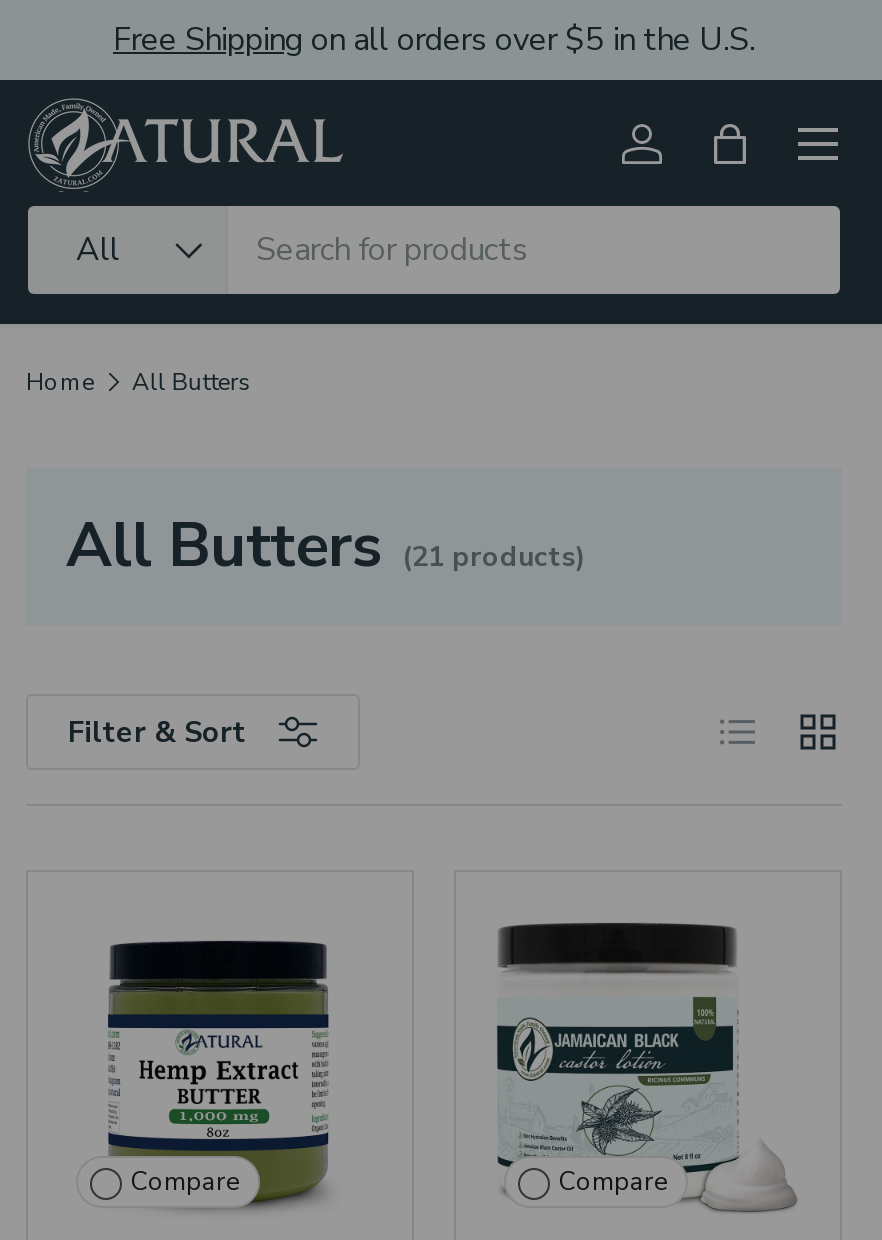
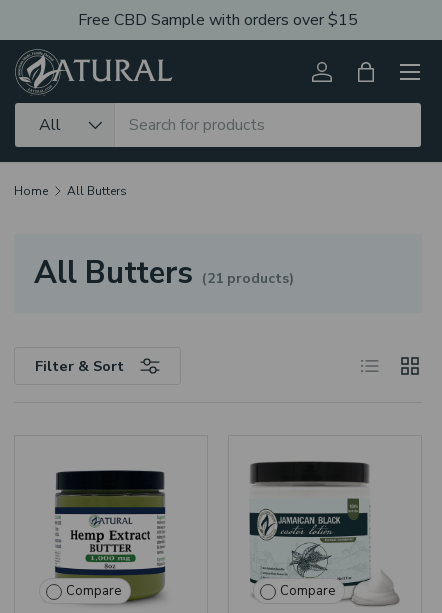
- Free Shipping on all orders over $5 in the U.S.
+ Free CBD Sample with orders over $15
